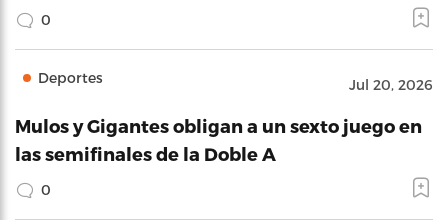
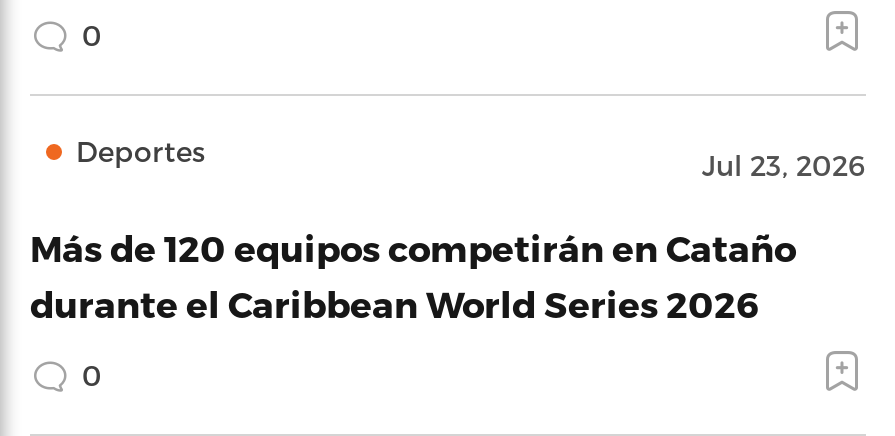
- Jul 20, 2026
+ Jul 23, 2026

- Mulos y Gigantes obligan a un sexto juego en
- las semifinales de la Doble A
+ Más de 120 equipos competirán en Cataño
+ durante el Caribbean World Series 2026
